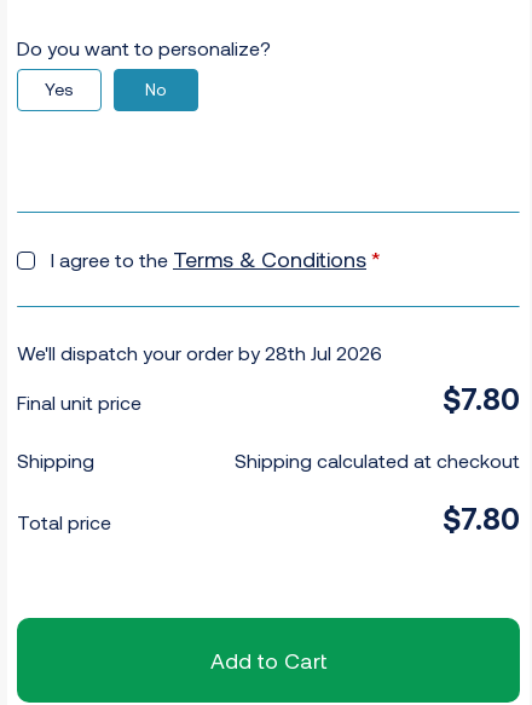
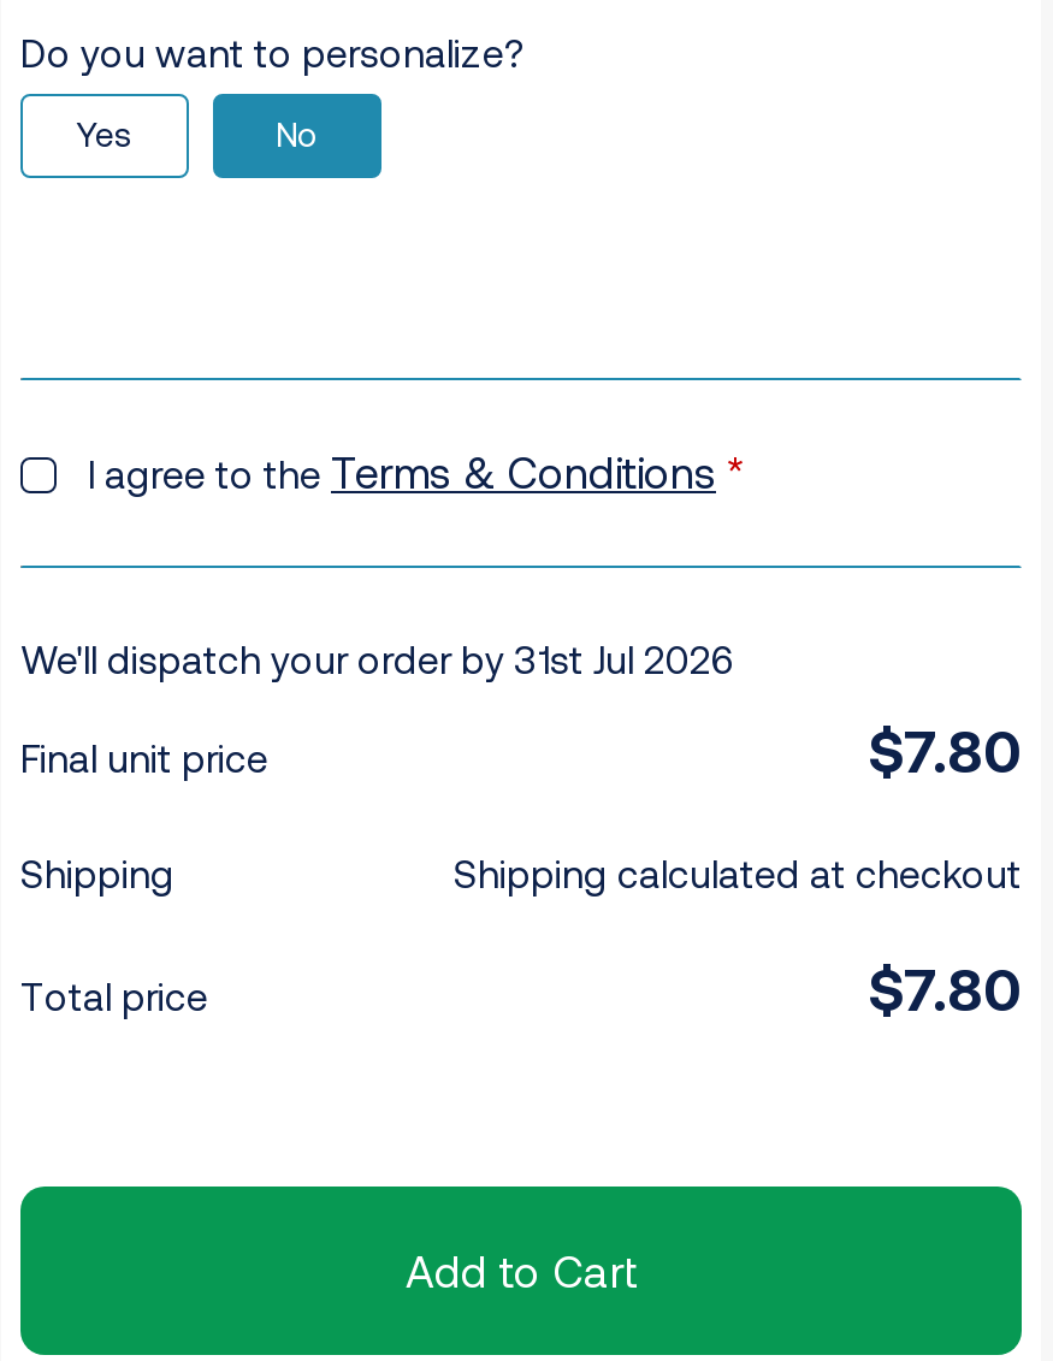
- We'll dispatch your order by 28th Jul 2026
+ We'll dispatch your order by 31st Jul 2026
